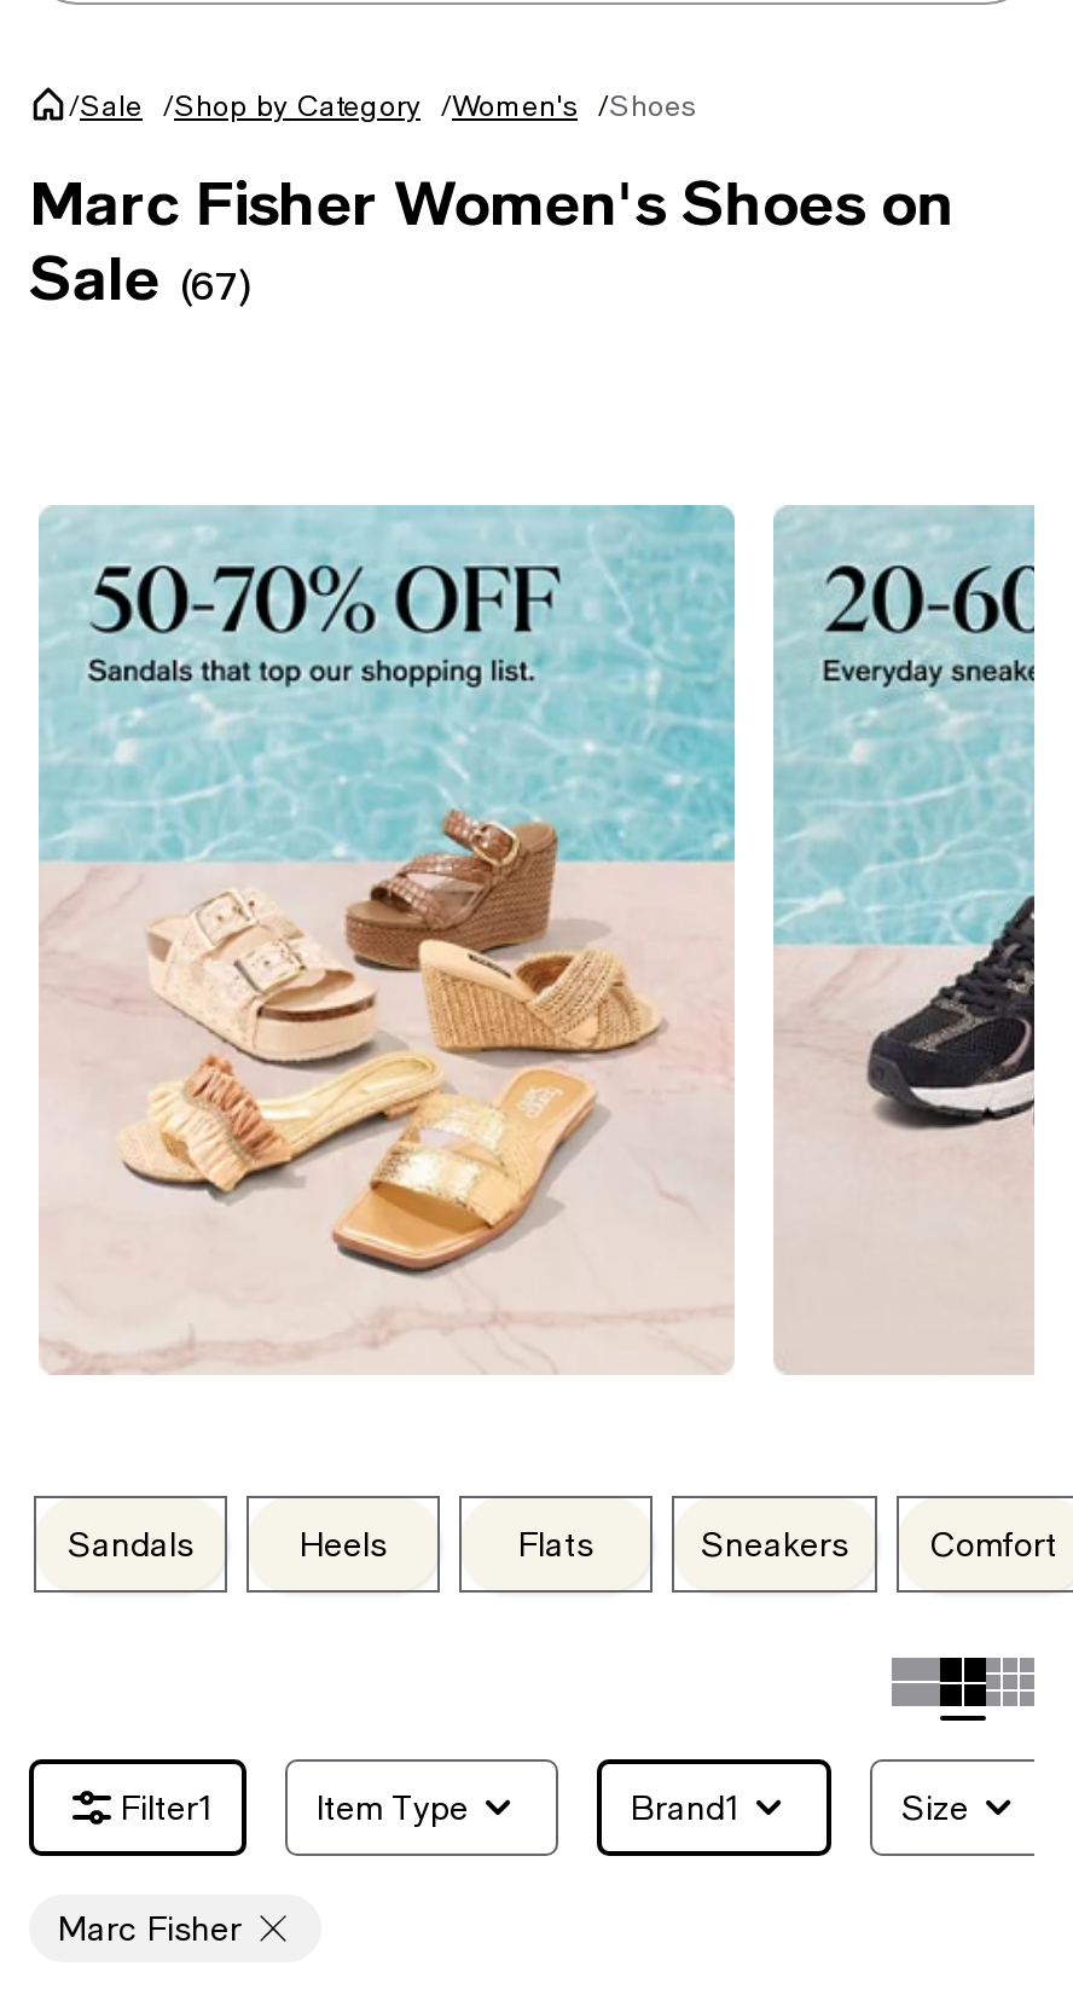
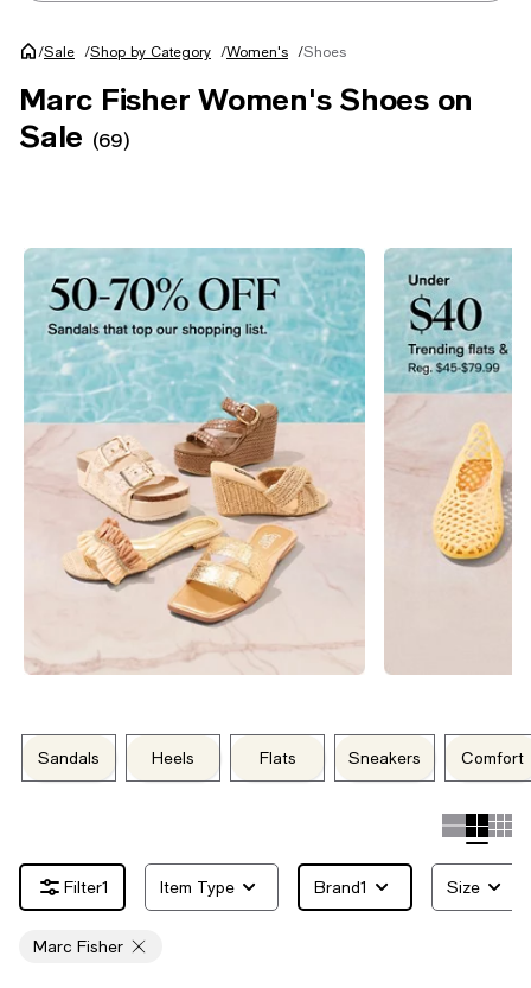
- Sale (67)
+ Sale (69)

- [image]
+ [image]

- [image]
+ [image]
